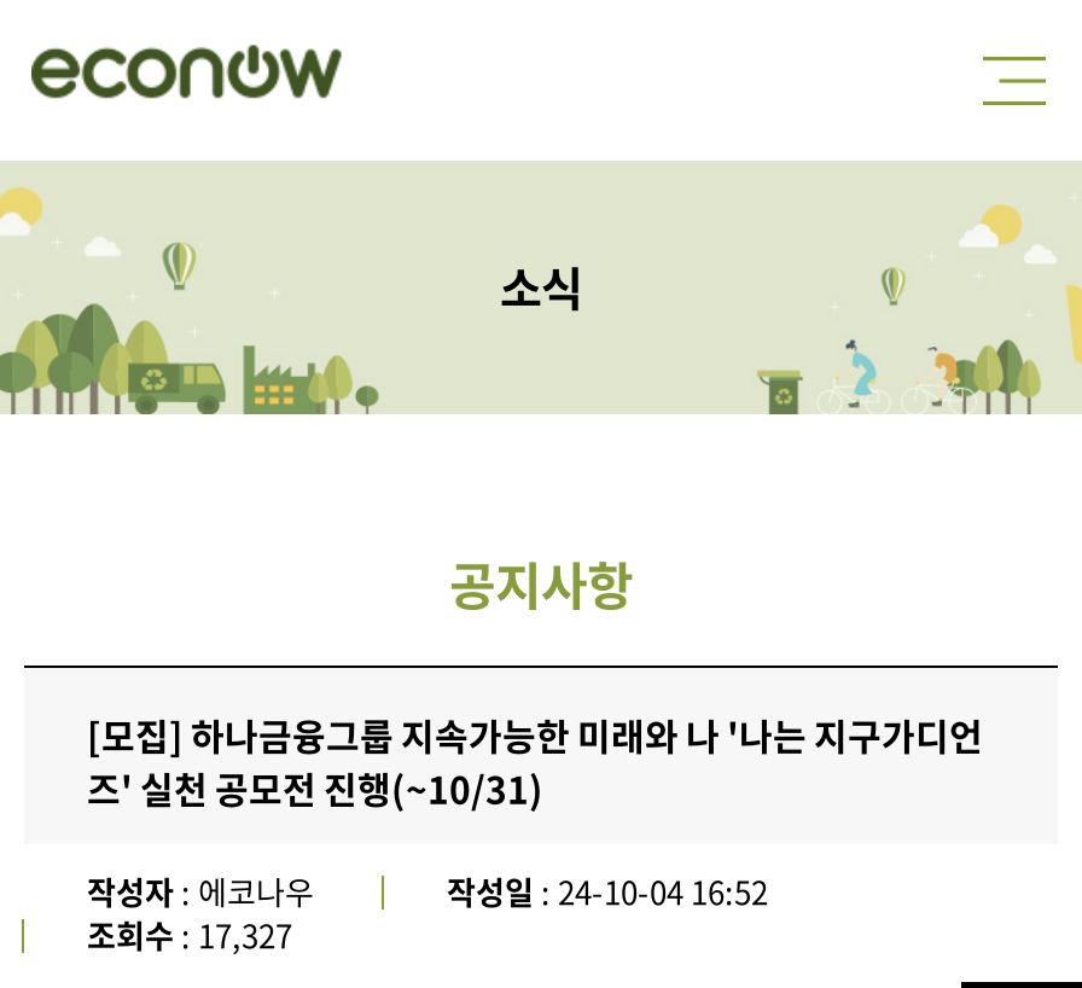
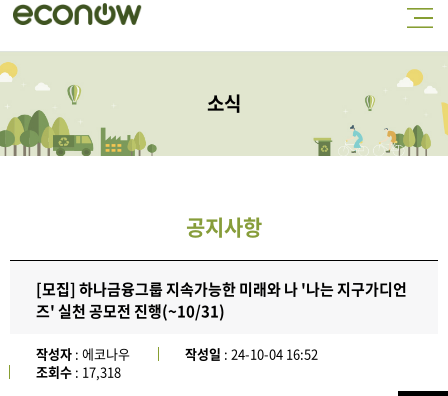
- 조회수: 17,327
+ 조회수: 17,318
